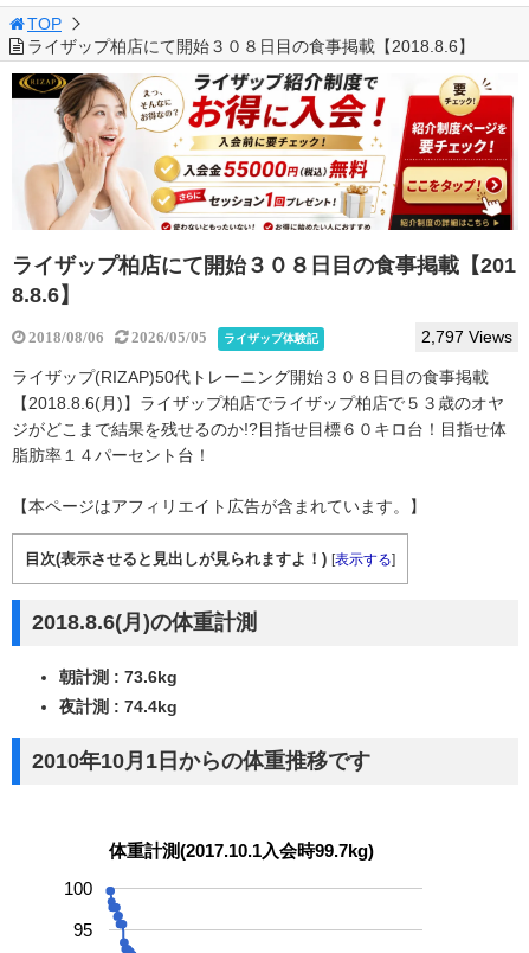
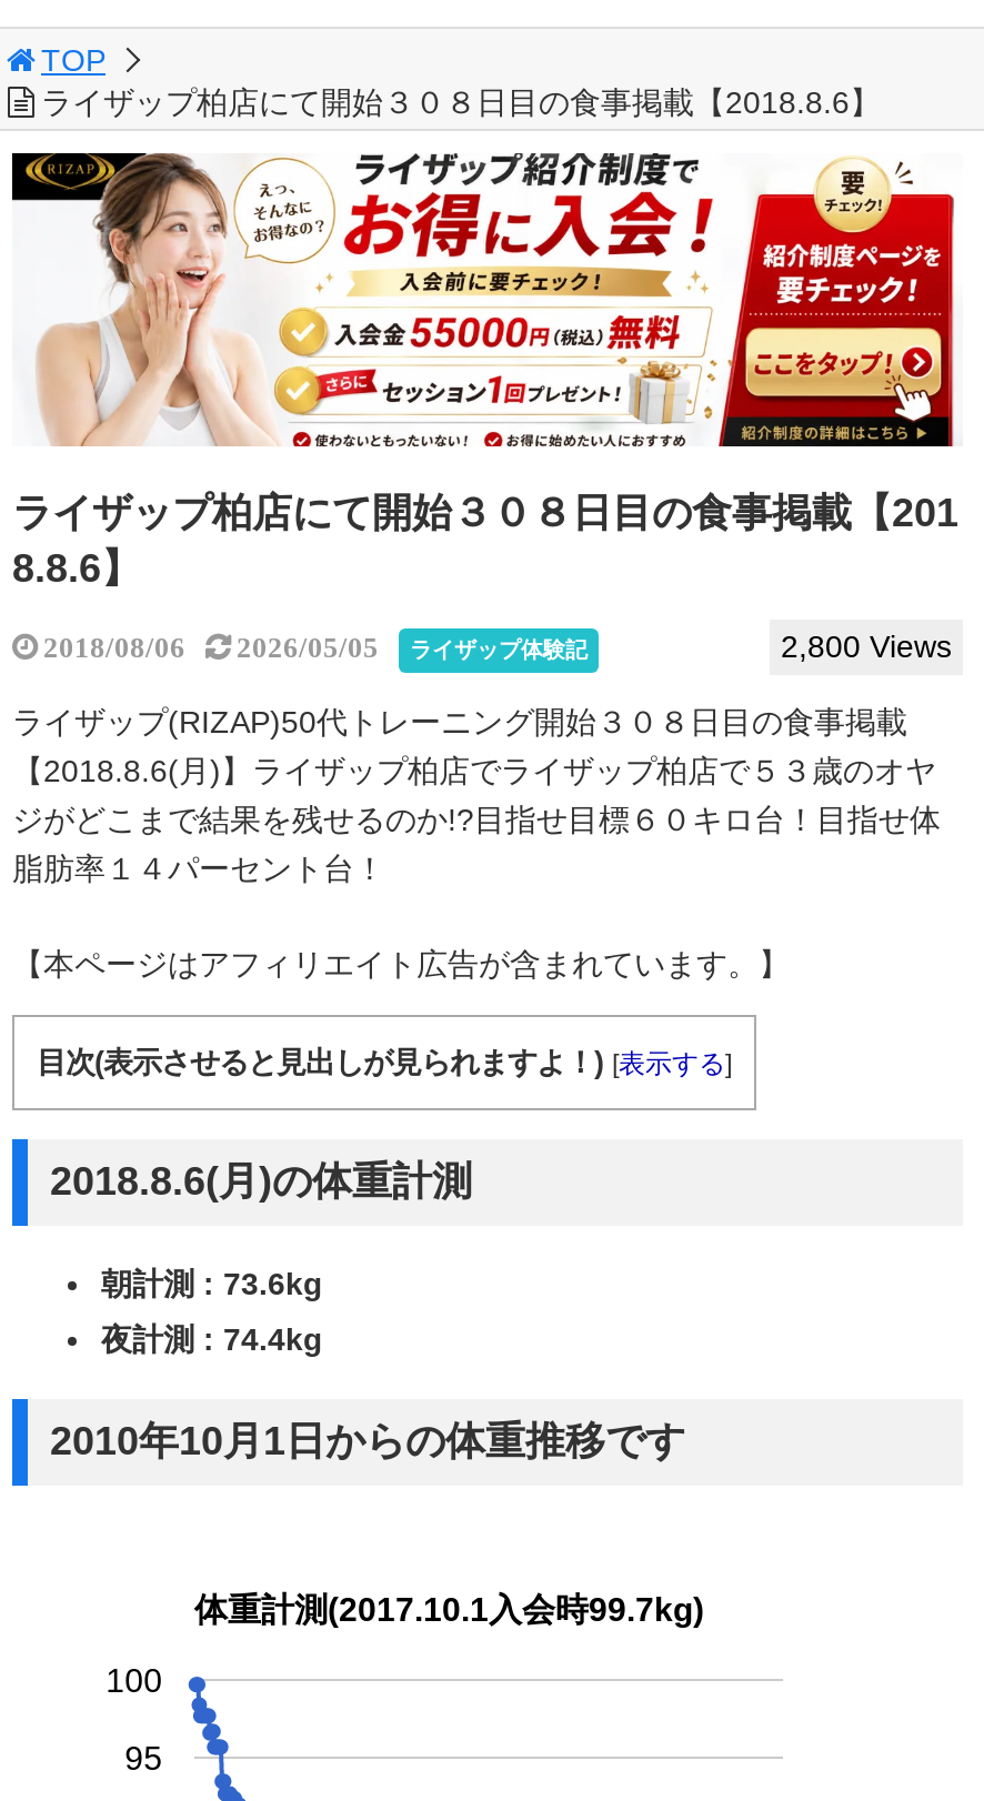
- 2,797 Views
+ 2,800 Views
